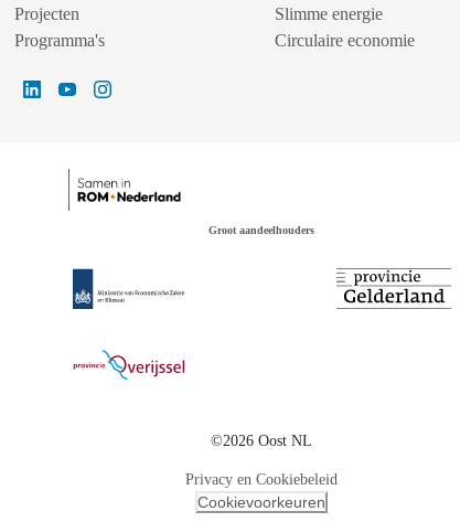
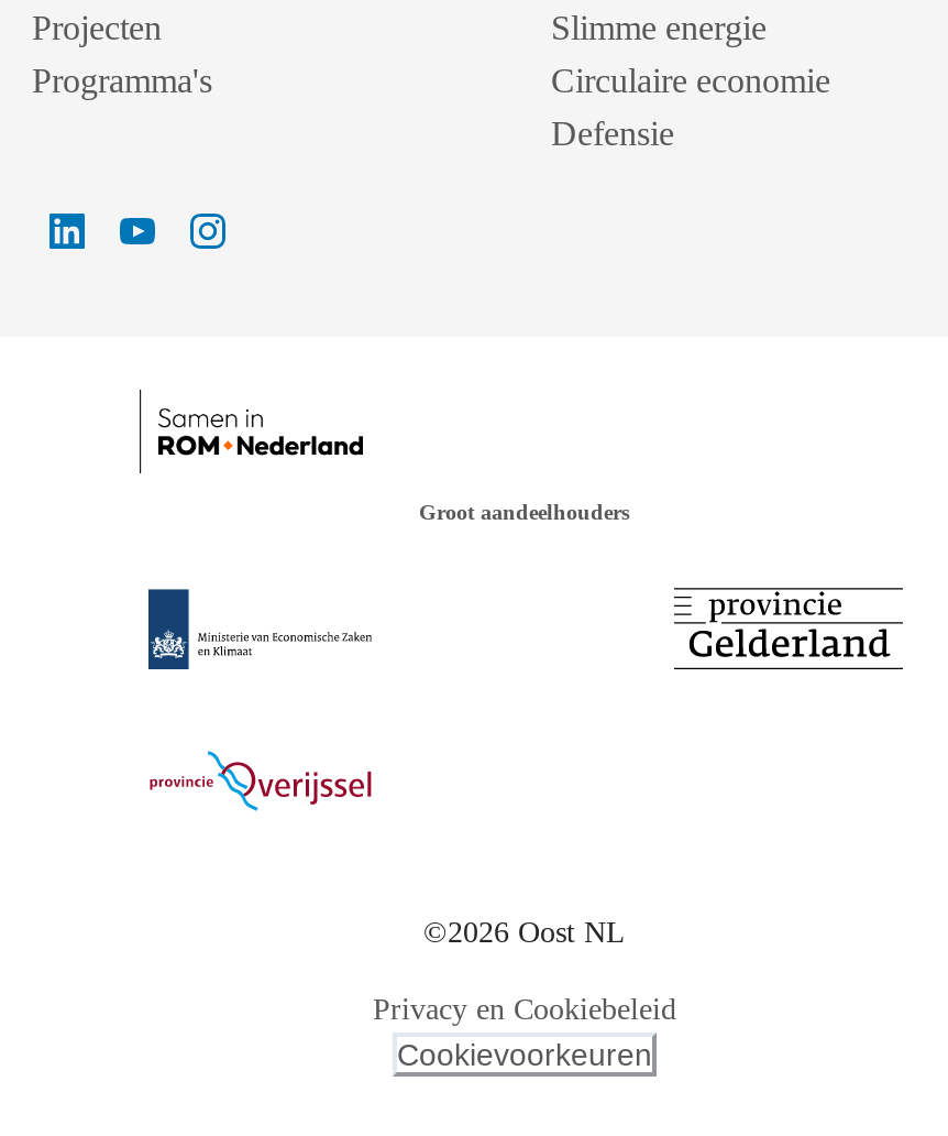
+ Defensie
